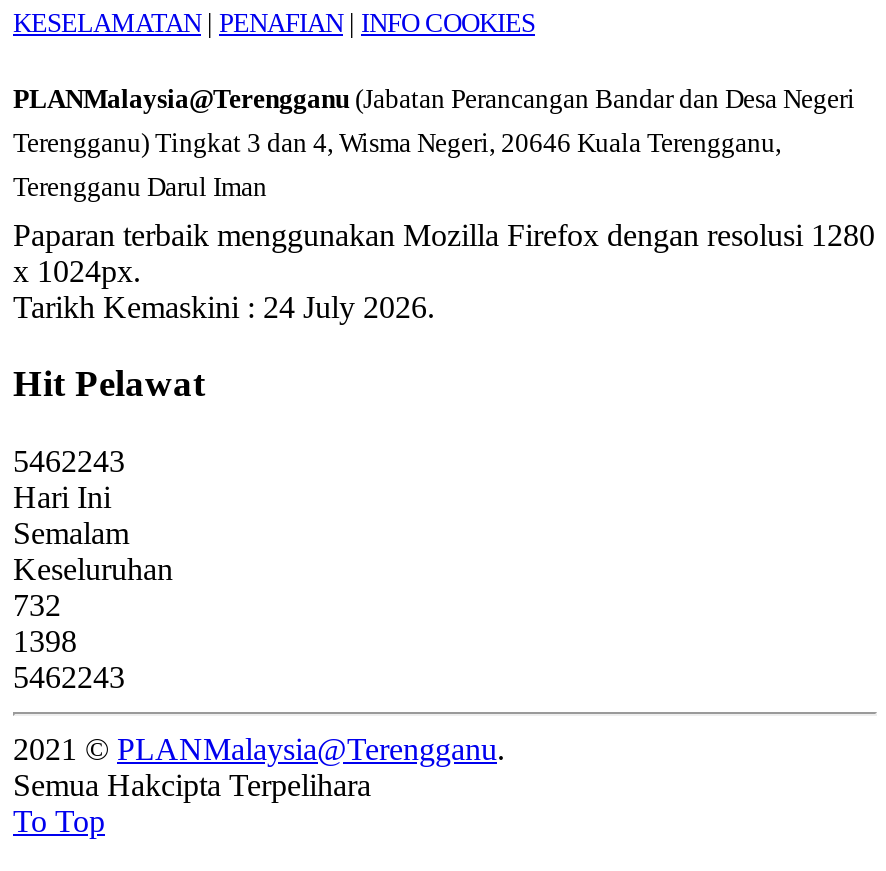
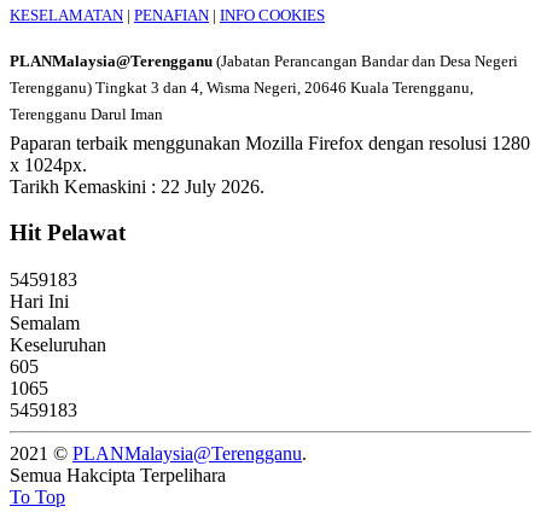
- Tarikh Kemaskini : 24 July 2026.
+ Tarikh Kemaskini : 22 July 2026.

- 5462243
+ 5459183

- 732
+ 605

- 1398
+ 1065

- 5462243
+ 5459183
